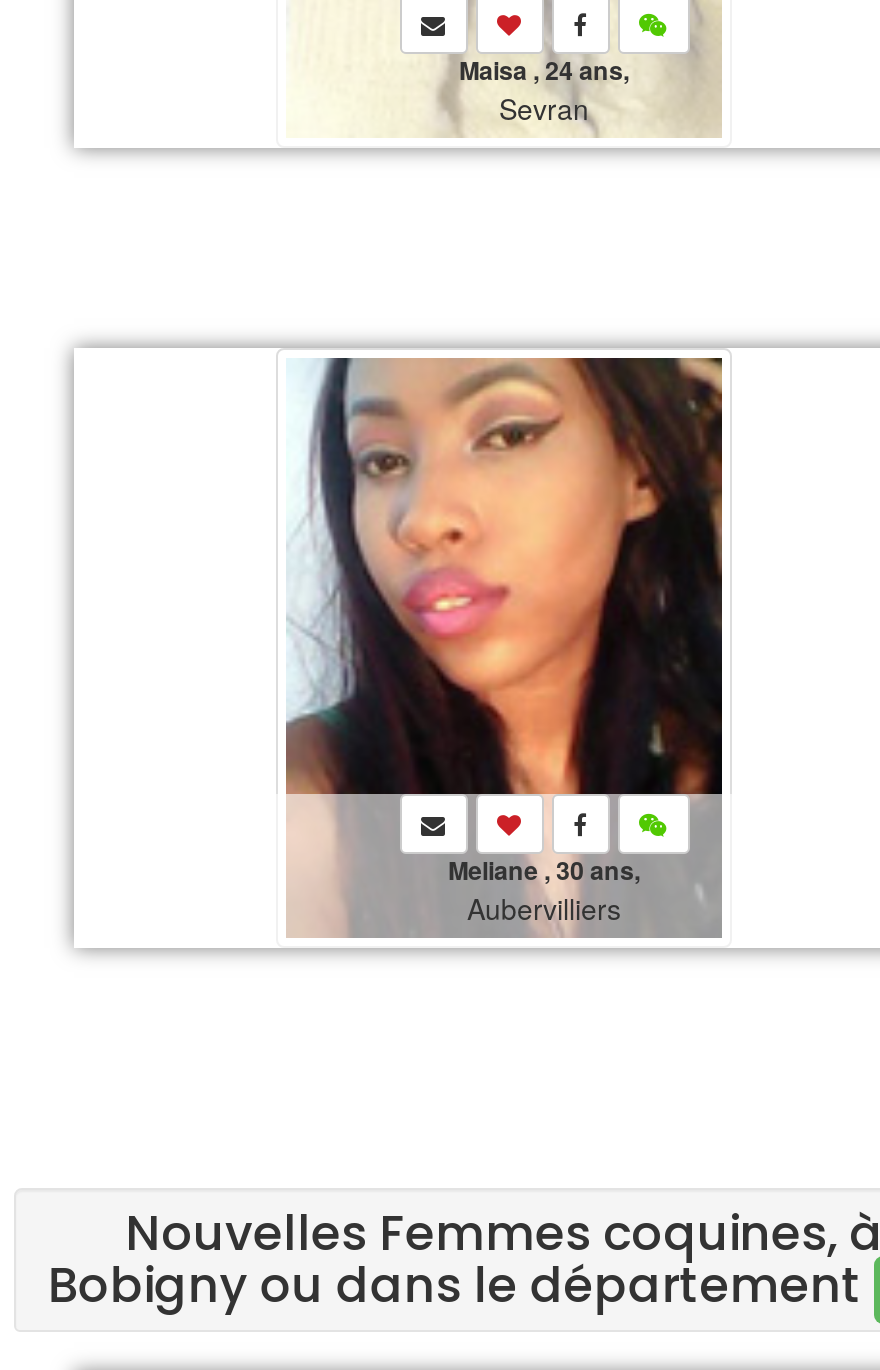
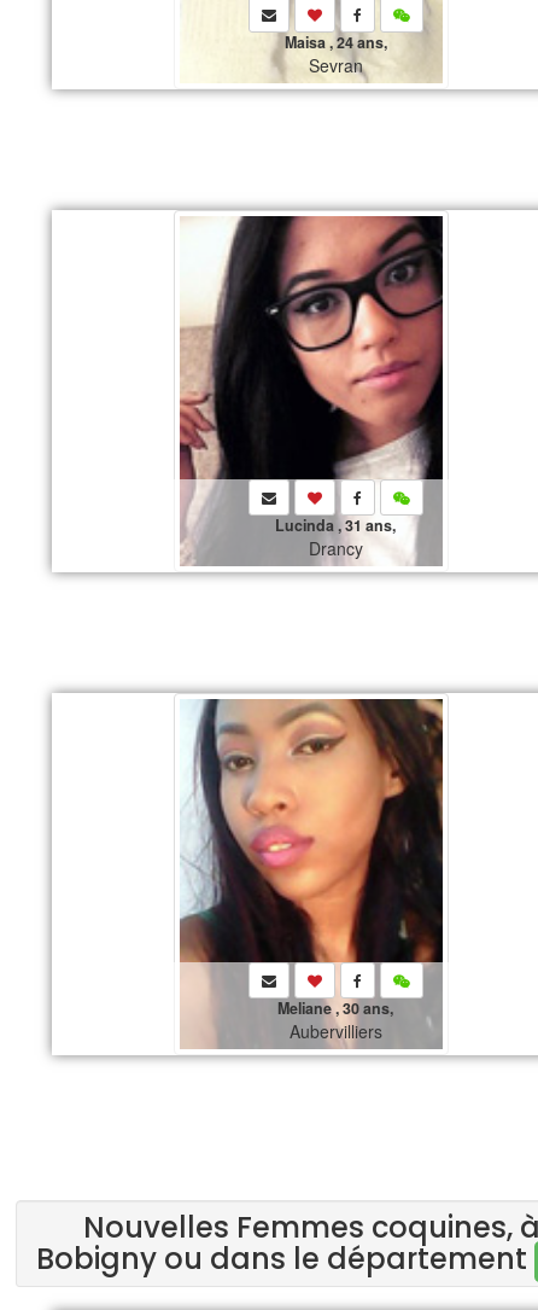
+ [image]
+ Lucinda , 31 ans,
+ Drancy
